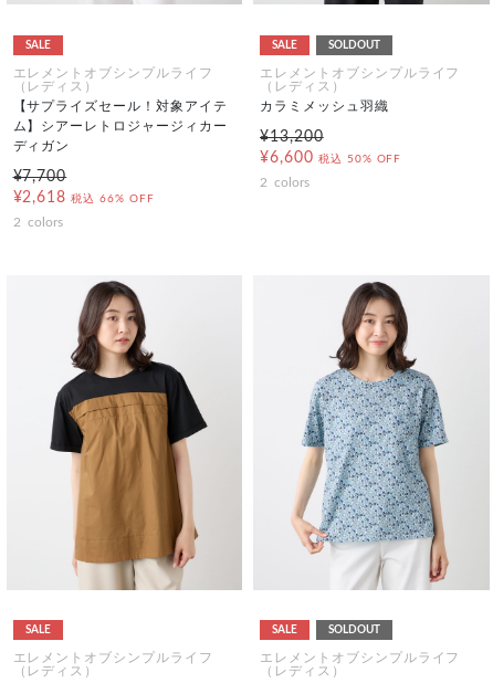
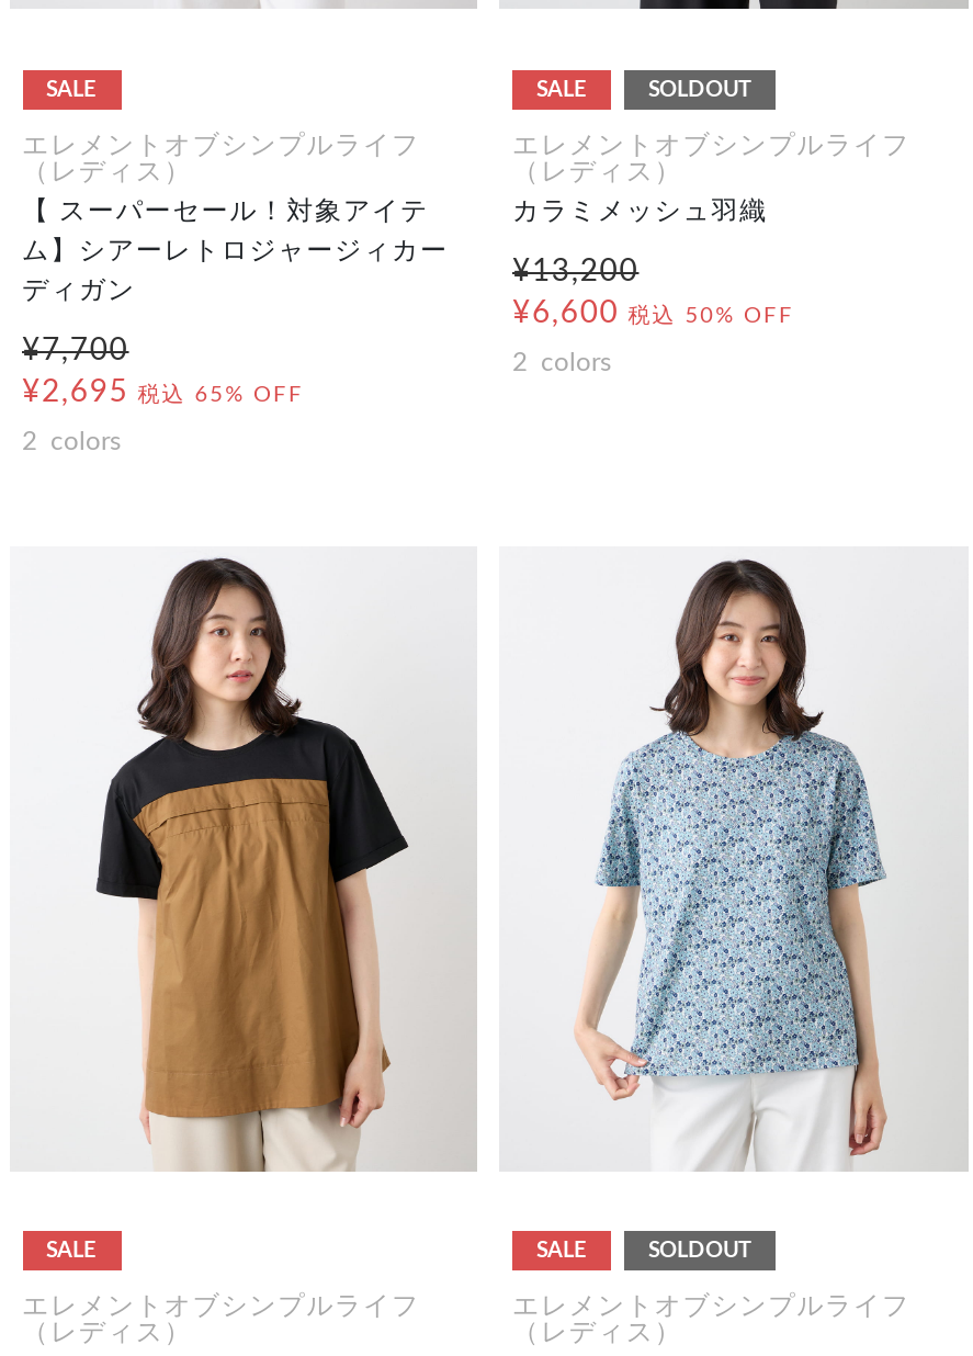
- 【サプライズセール！対象アイテ
+ 【 スーパーセール！対象アイテ

- ¥2,618 税込 66% OFF
+ ¥2,695 税込 65% OFF
